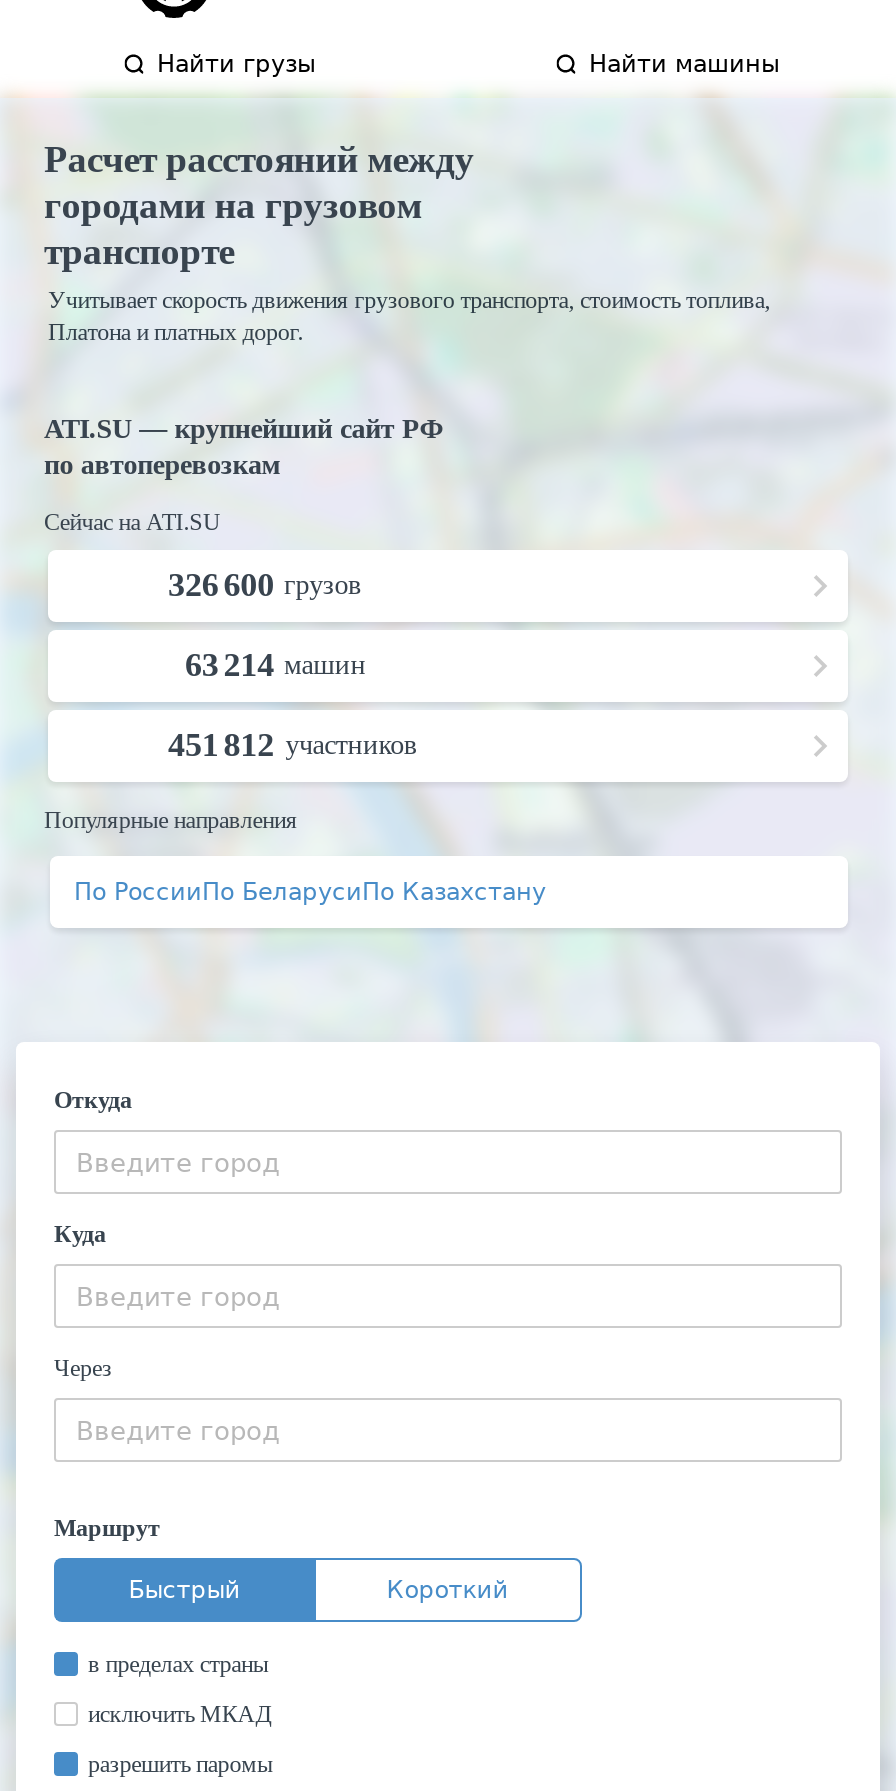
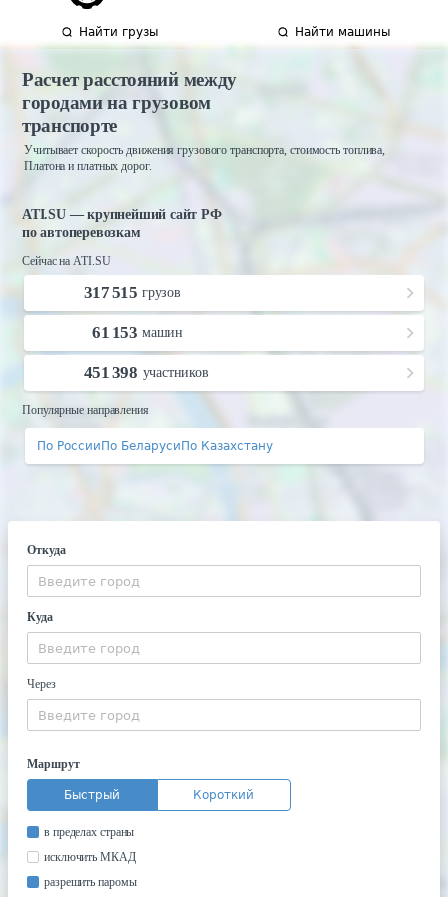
- 326 600 грузов
+ 317 515 грузов

- 63 214 машин
+ 61 153 машин

- 451 812 участников
+ 451 398 участников
